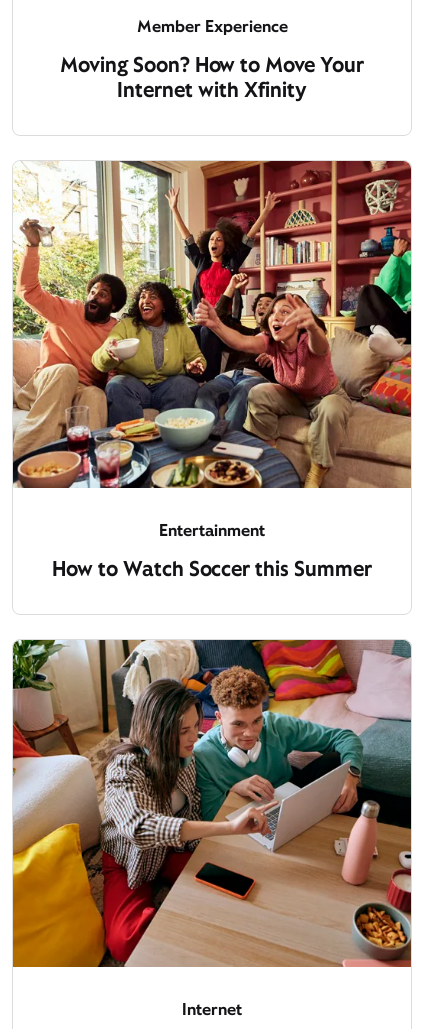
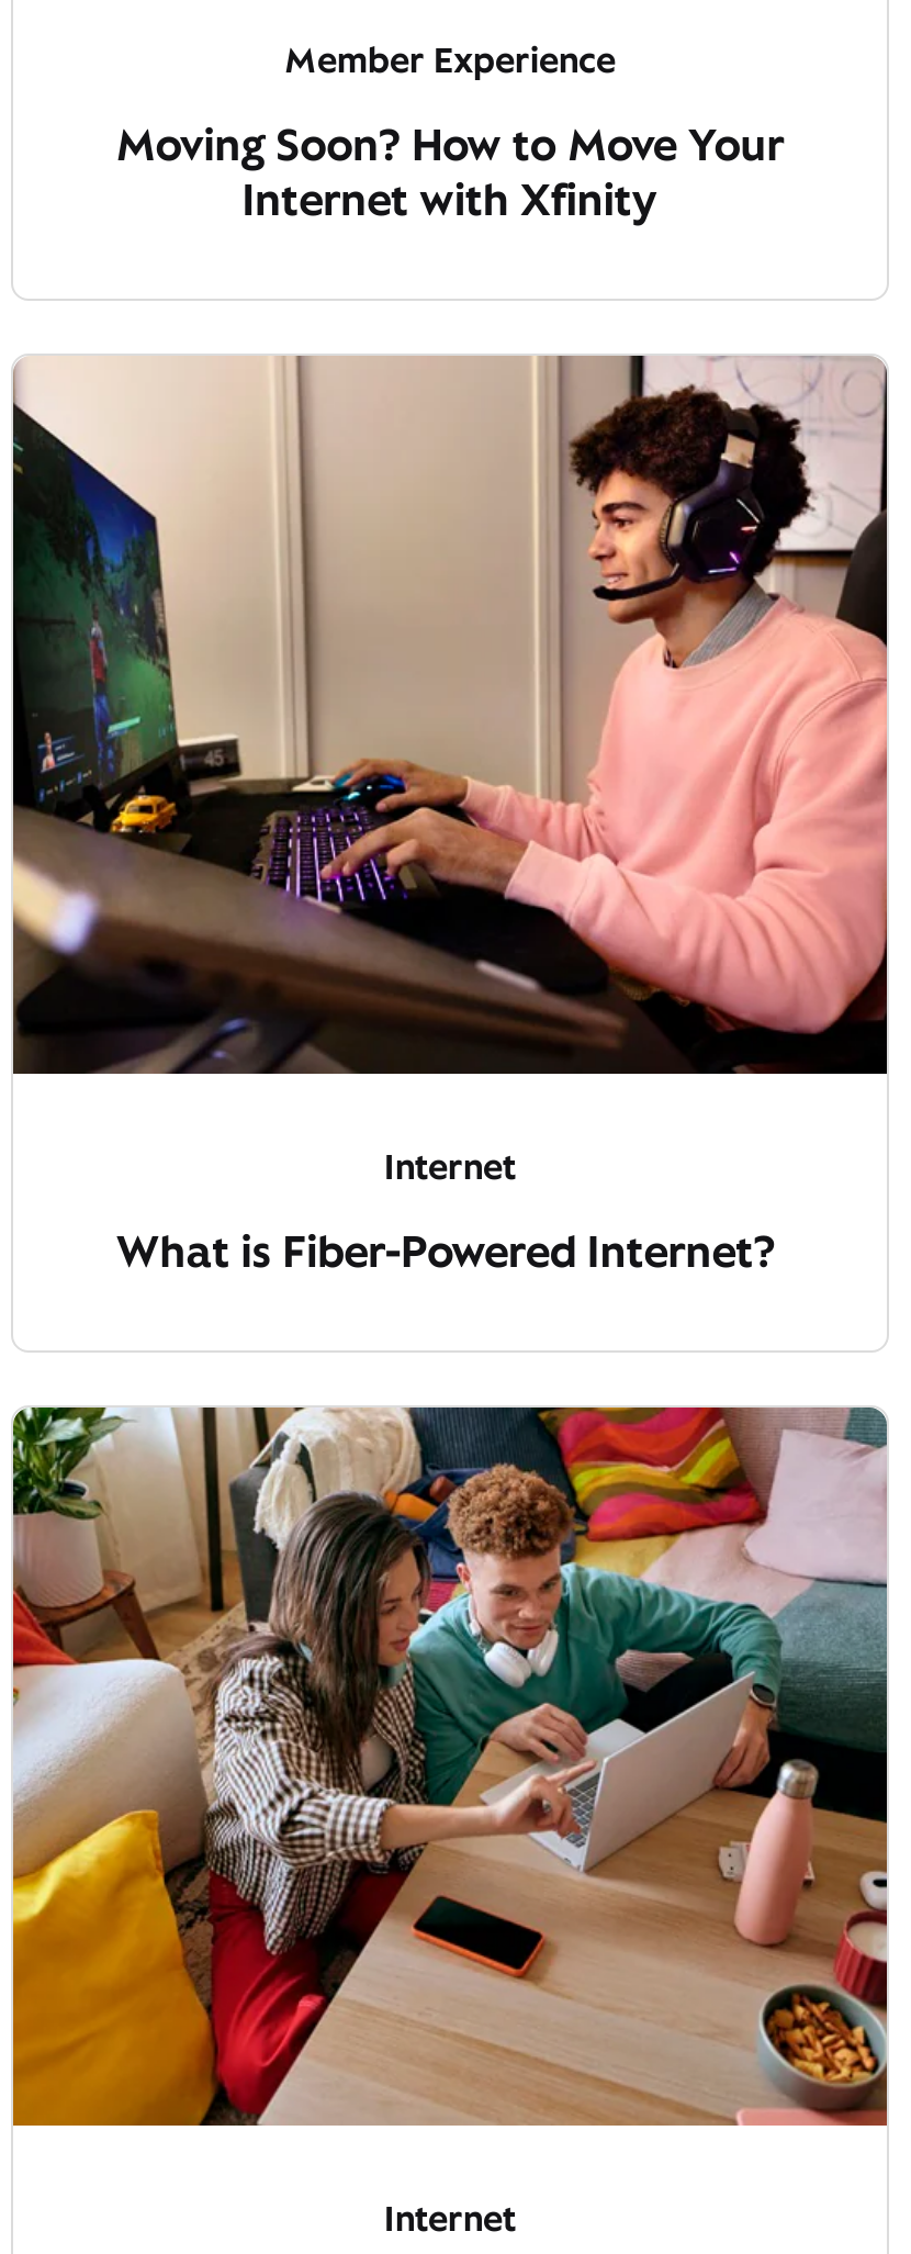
- [image]
- Entertainment
+ [image]
+ Internet

- How to Watch Soccer this Summer
+ What is Fiber-Powered Internet?
